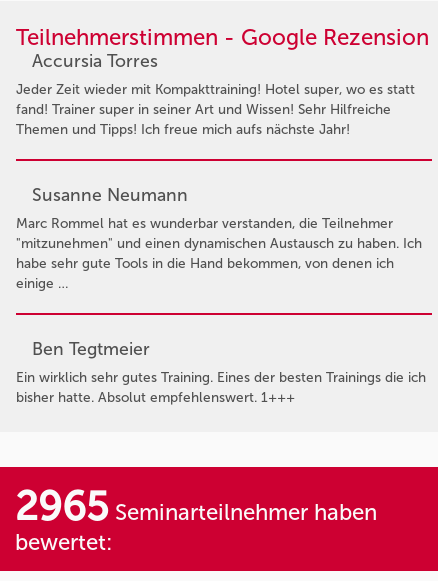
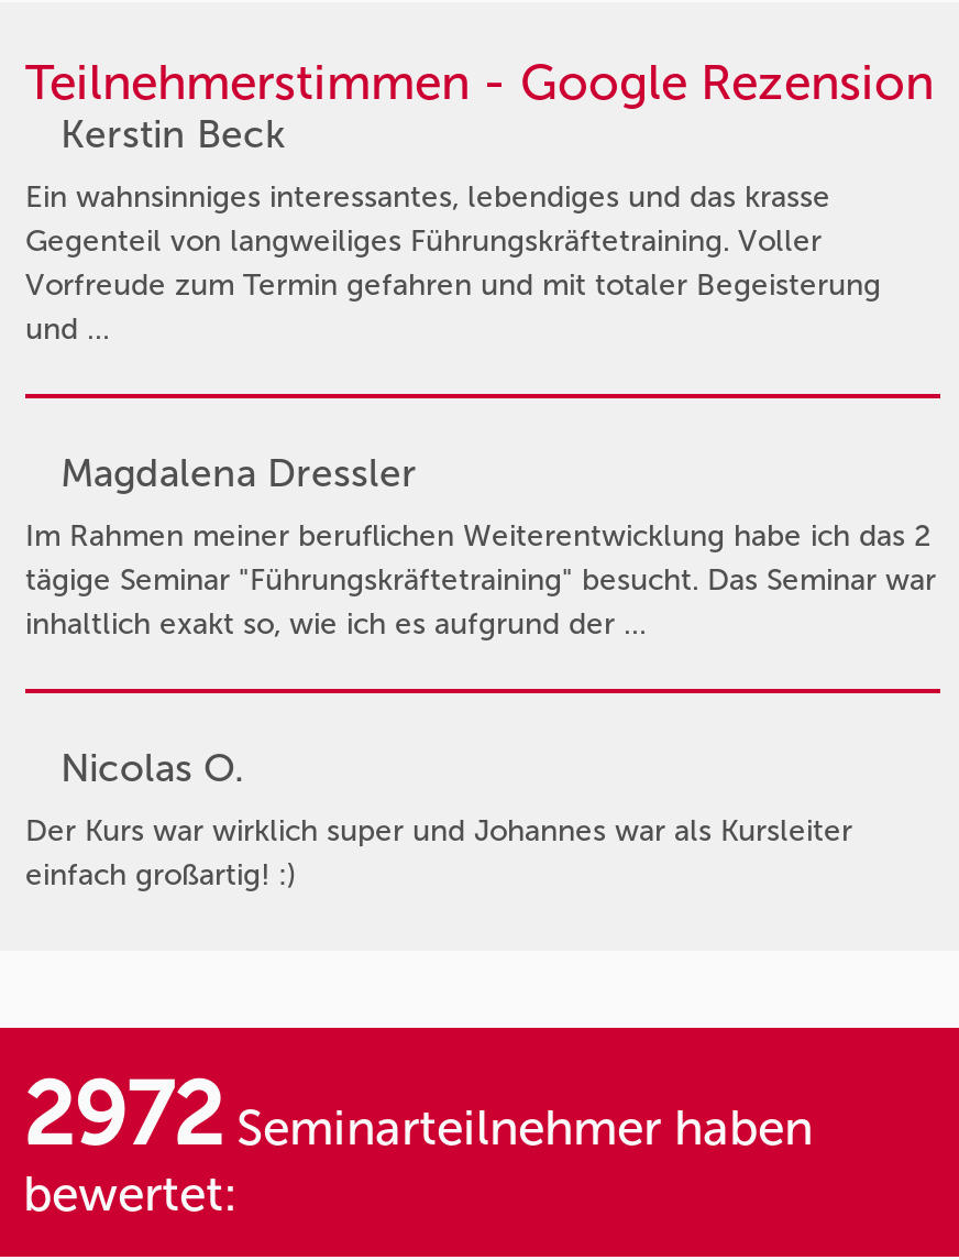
- Accursia Torres
- Jeder Zeit wieder mit Kompakttraining! Hotel super, wo es statt
- fand! Trainer super in seiner Art und Wissen! Sehr Hilfreiche
- Themen und Tipps! Ich freue mich aufs nächste Jahr!
+ Kerstin Beck
+ Ein wahnsinniges interessantes, lebendiges und das krasse
+ Gegenteil von langweiliges Führungskräftetraining. Voller
+ Vorfreude zum Termin gefahren und mit totaler Begeisterung
+ und …

- Susanne Neumann
- Marc Rommel hat es wunderbar verstanden, die Teilnehmer
- "mitzunehmen" und einen dynamischen Austausch zu haben. Ich
- habe sehr gute Tools in die Hand bekommen, von denen ich
- einige …
+ Magdalena Dressler
+ Im Rahmen meiner beruflichen Weiterentwicklung habe ich das 2
+ tägige Seminar "Führungskräftetraining" besucht. Das Seminar war
+ inhaltlich exakt so, wie ich es aufgrund der …

- Ben Tegtmeier
- Ein wirklich sehr gutes Training. Eines der besten Trainings die ich
- bisher hatte. Absolut empfehlenswert. 1+++
+ Nicolas O.
+ Der Kurs war wirklich super und Johannes war als Kursleiter
+ einfach großartig! :)

- 2965Seminarteilnehmer haben
+ 2972Seminarteilnehmer haben
